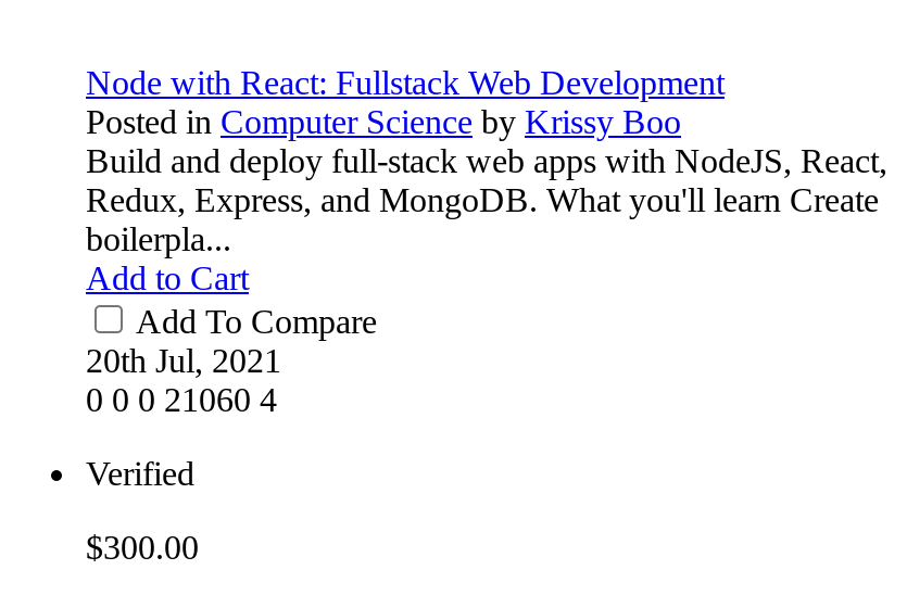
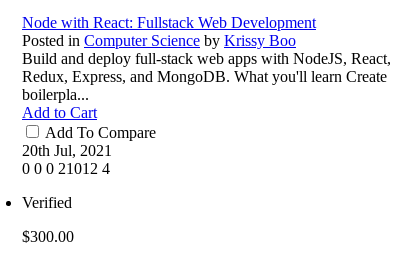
- 0 0 0 21060 4
+ 0 0 0 21012 4
